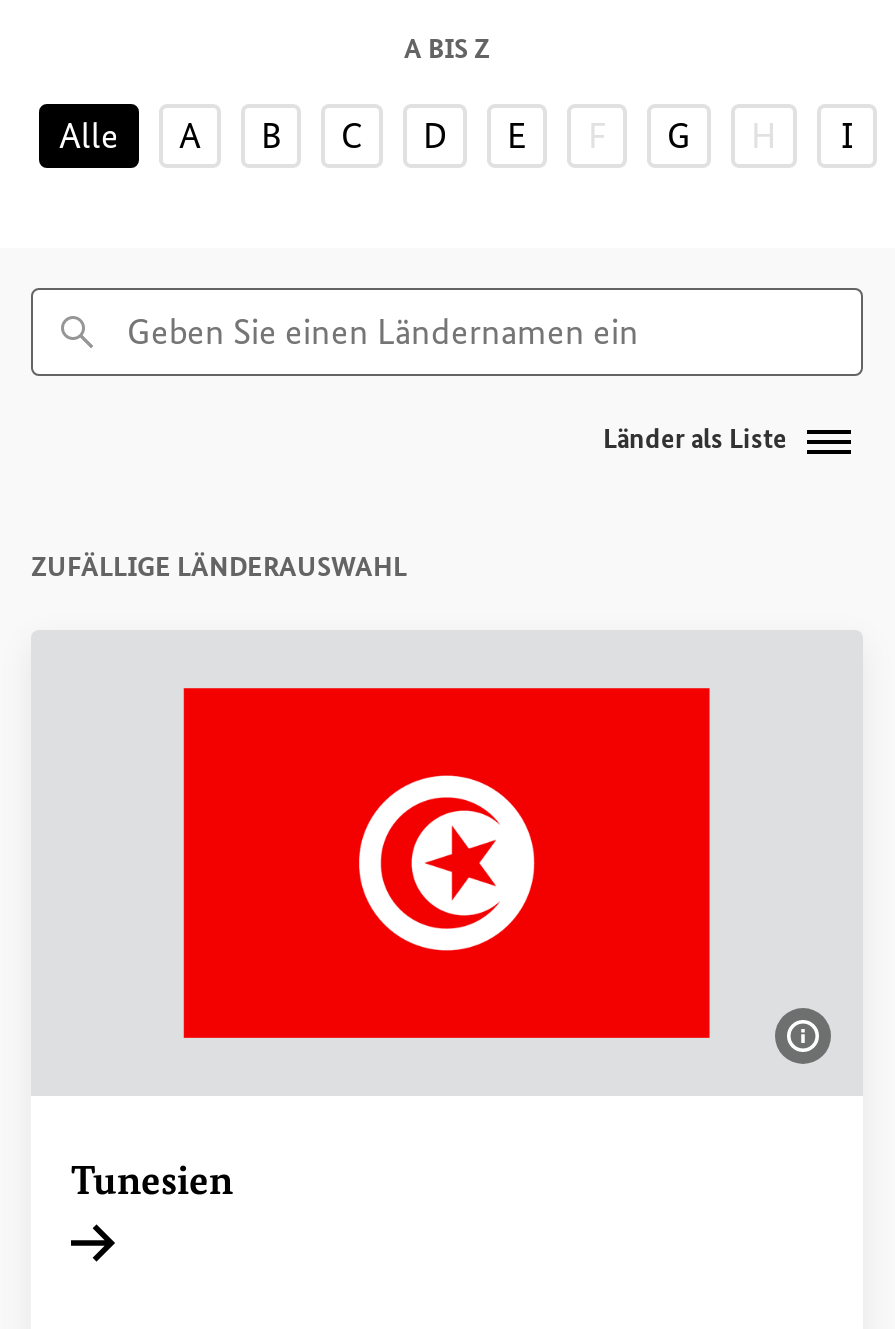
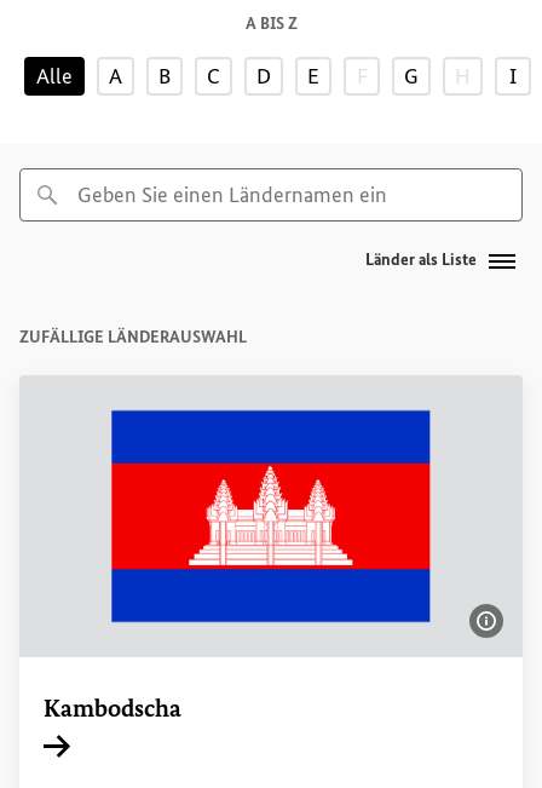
- [image]
+ [image]

- Tunesien
+ Kambodscha
